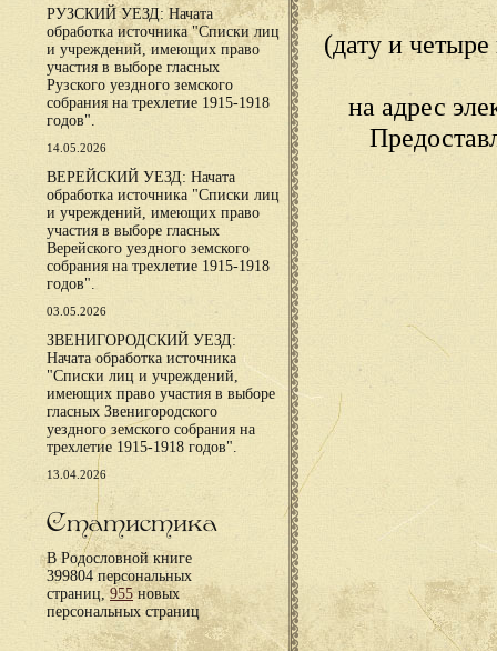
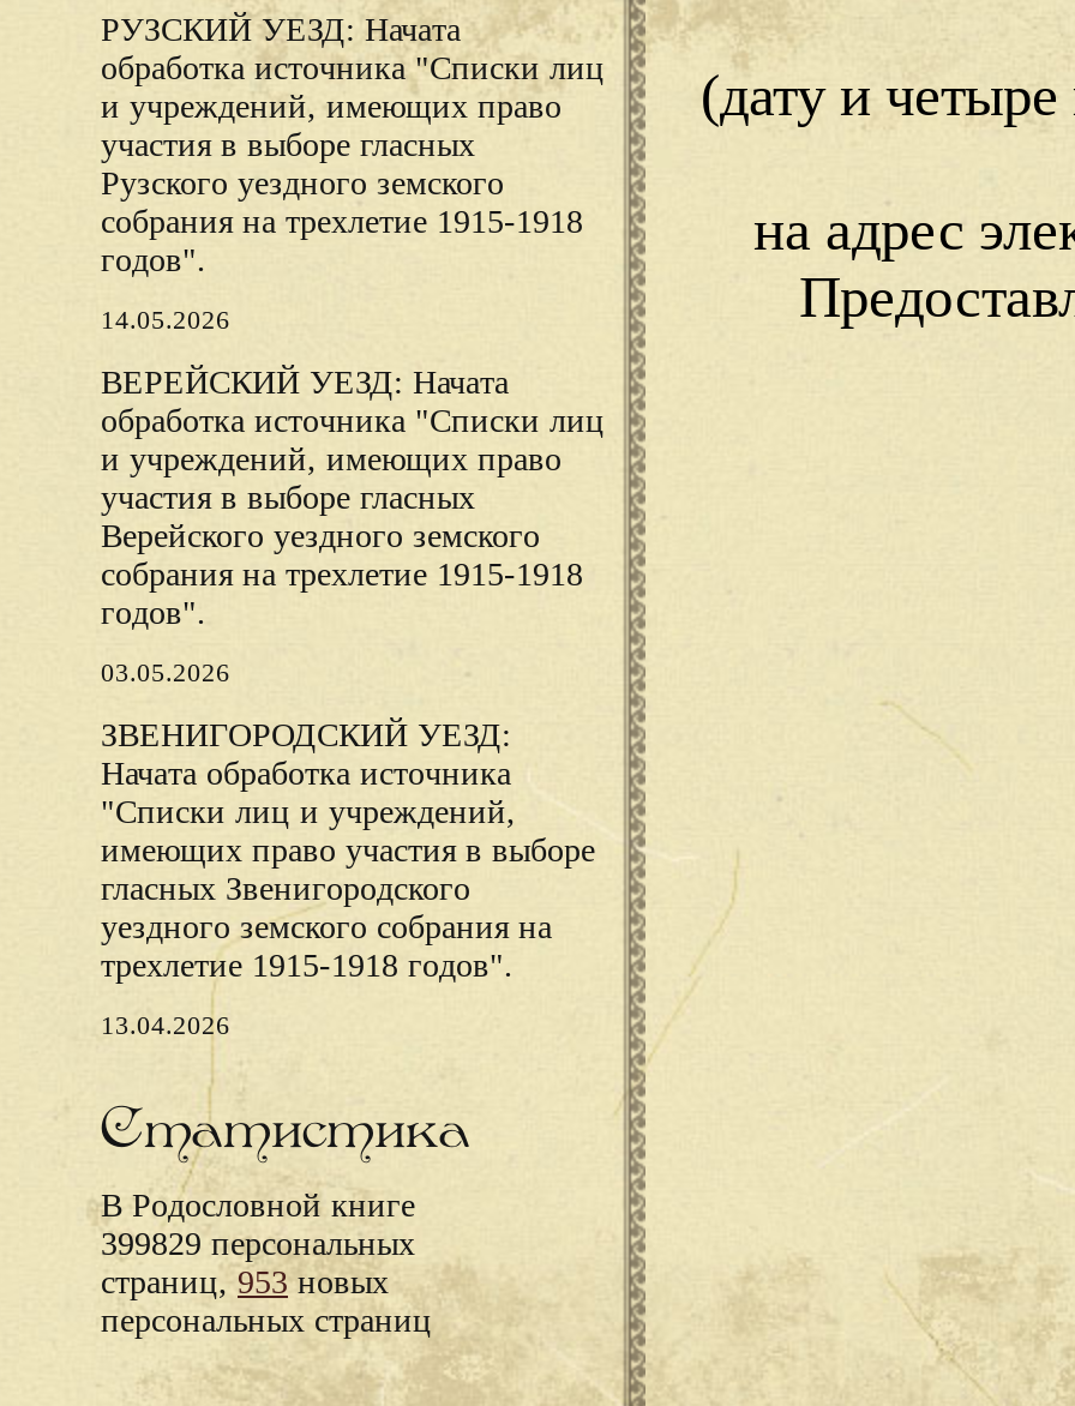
- 399804 персональных
+ 399829 персональных

- страниц, 955 новых
+ страниц, 953 новых
